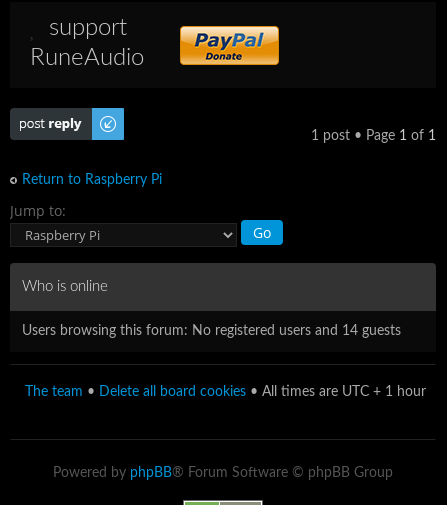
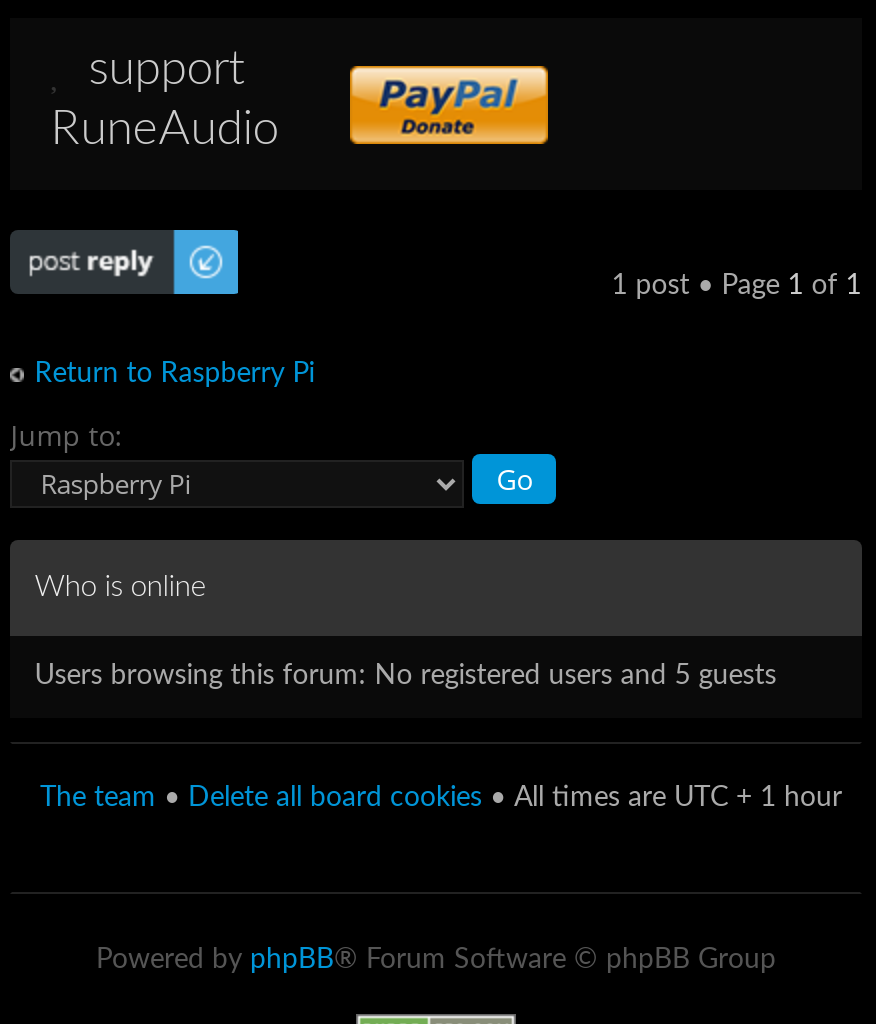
- Users browsing this forum: No registered users and 14 guests
+ Users browsing this forum: No registered users and 5 guests
